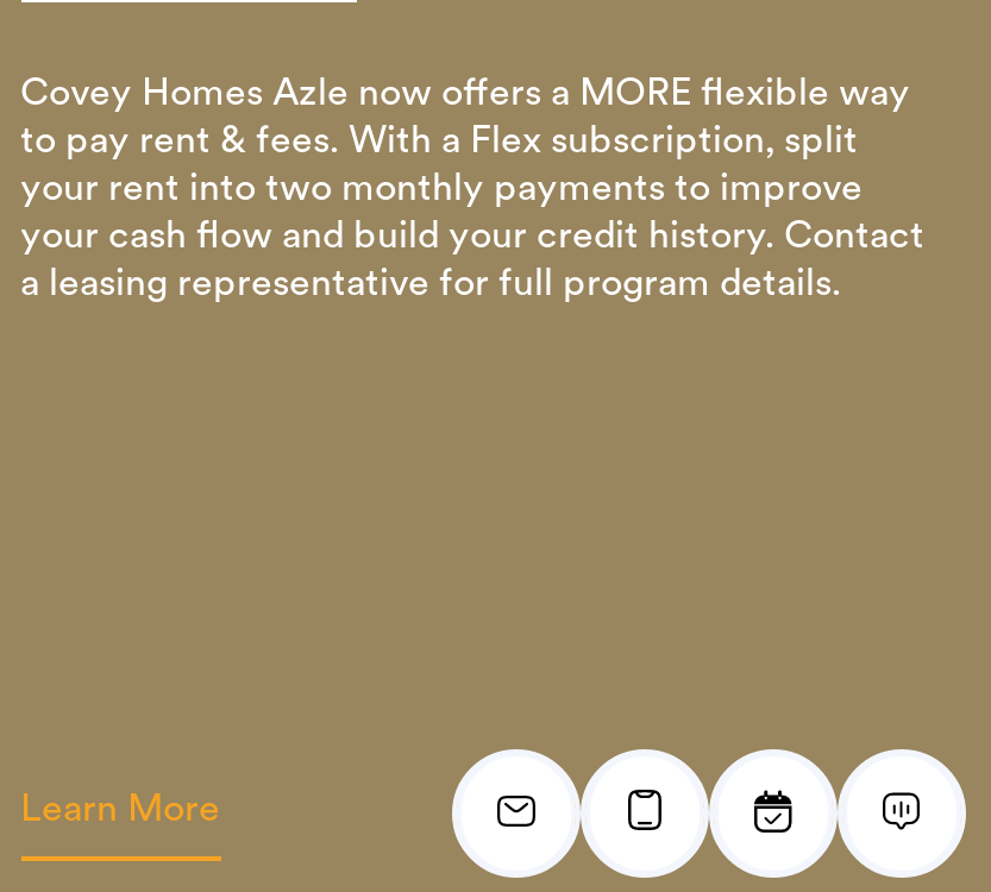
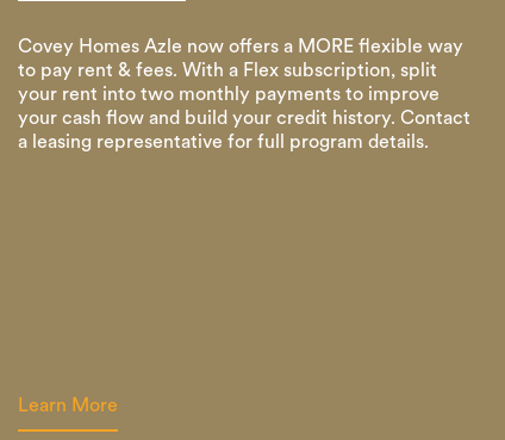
- [image]
